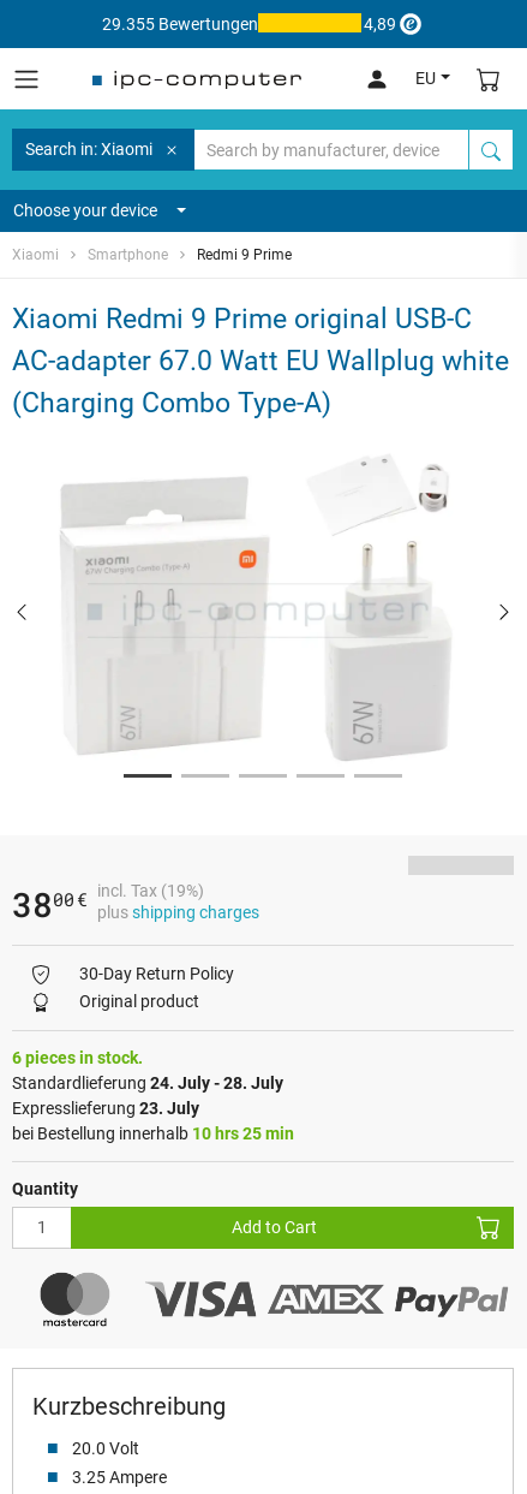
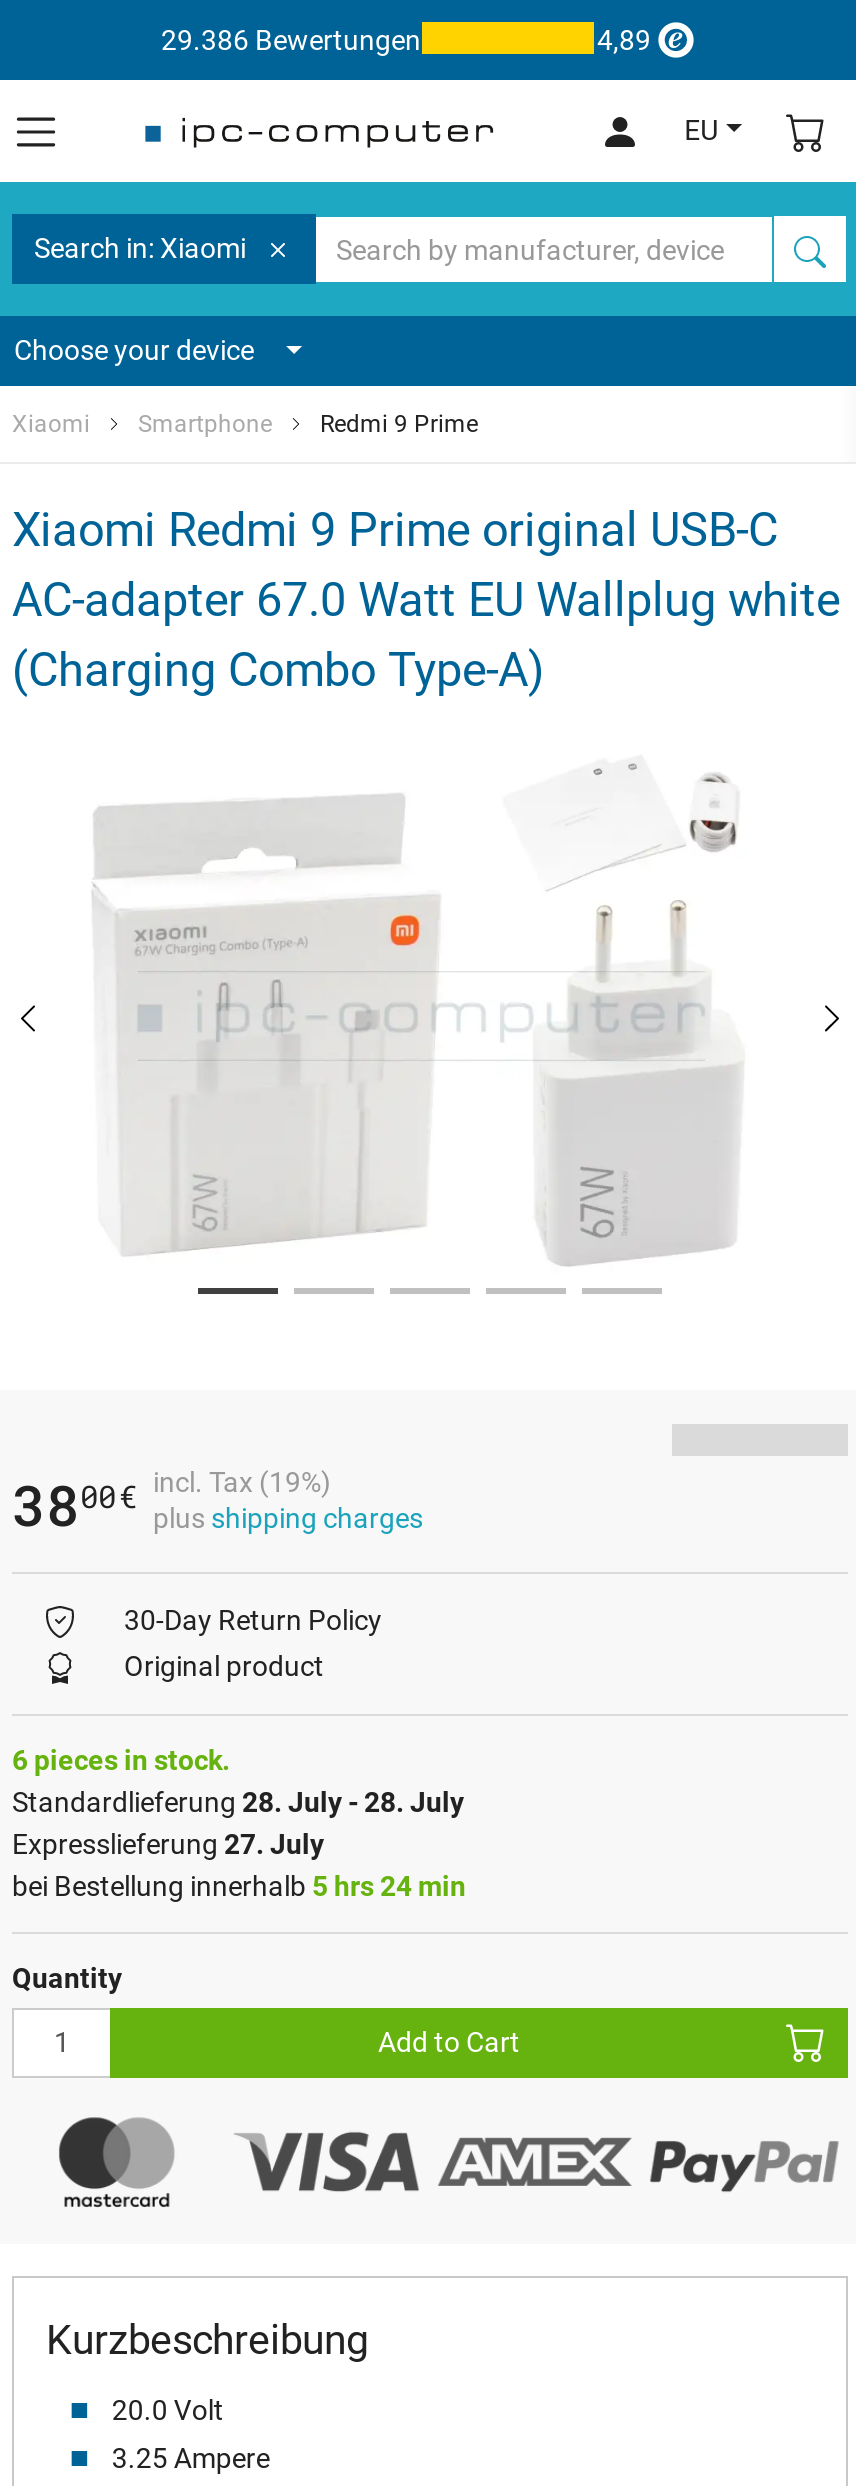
- 29.355 Bewertungen
+ 29.386 Bewertungen

- Standardlieferung 24. July - 28. July
+ Standardlieferung 28. July - 28. July

- Expresslieferung 23. July
+ Expresslieferung 27. July

- bei Bestellung innerhalb 10 hrs 25 min
+ bei Bestellung innerhalb 5 hrs 24 min
